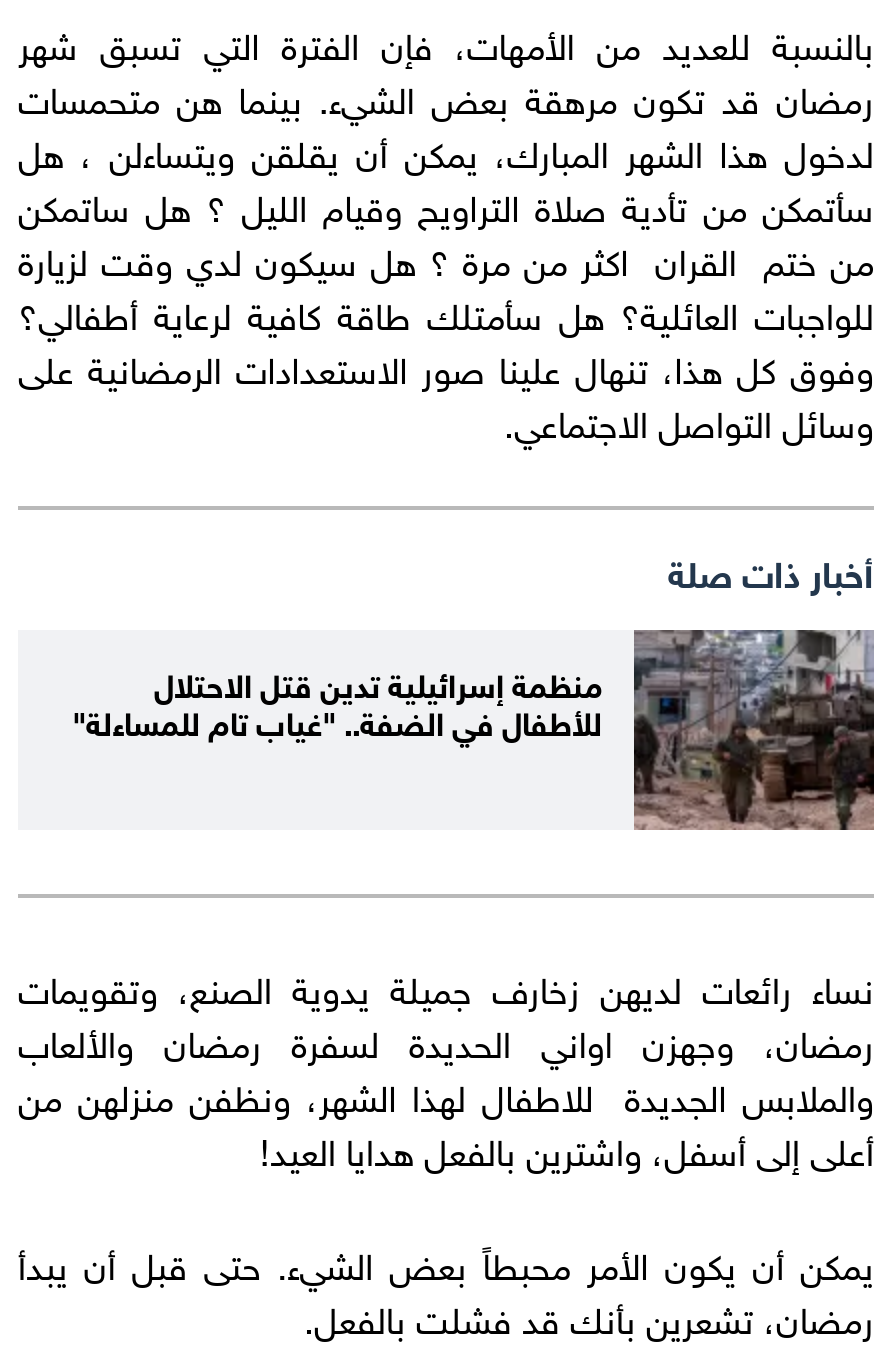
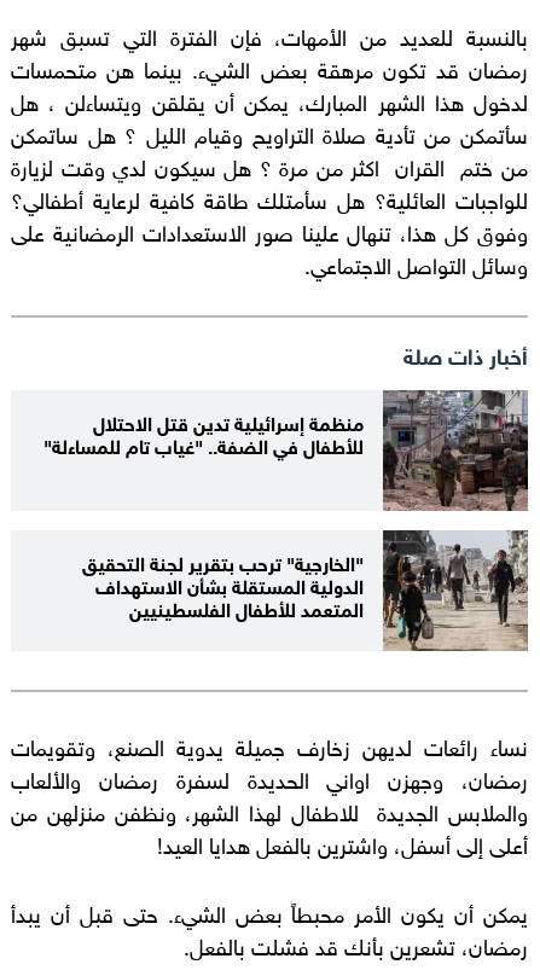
+ [image]
+ "الخارجية" ترحب بتقرير لجنة التحقيق
+ الدولية المستقلة بشأن الاستهداف
+ المتعمد للأطفال الفلسطينيين
